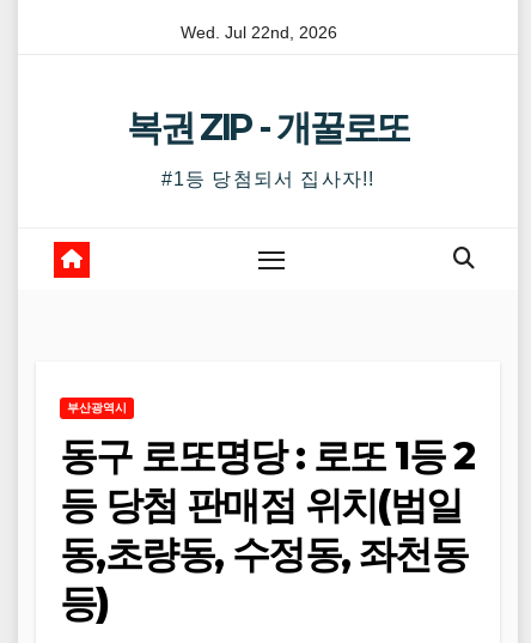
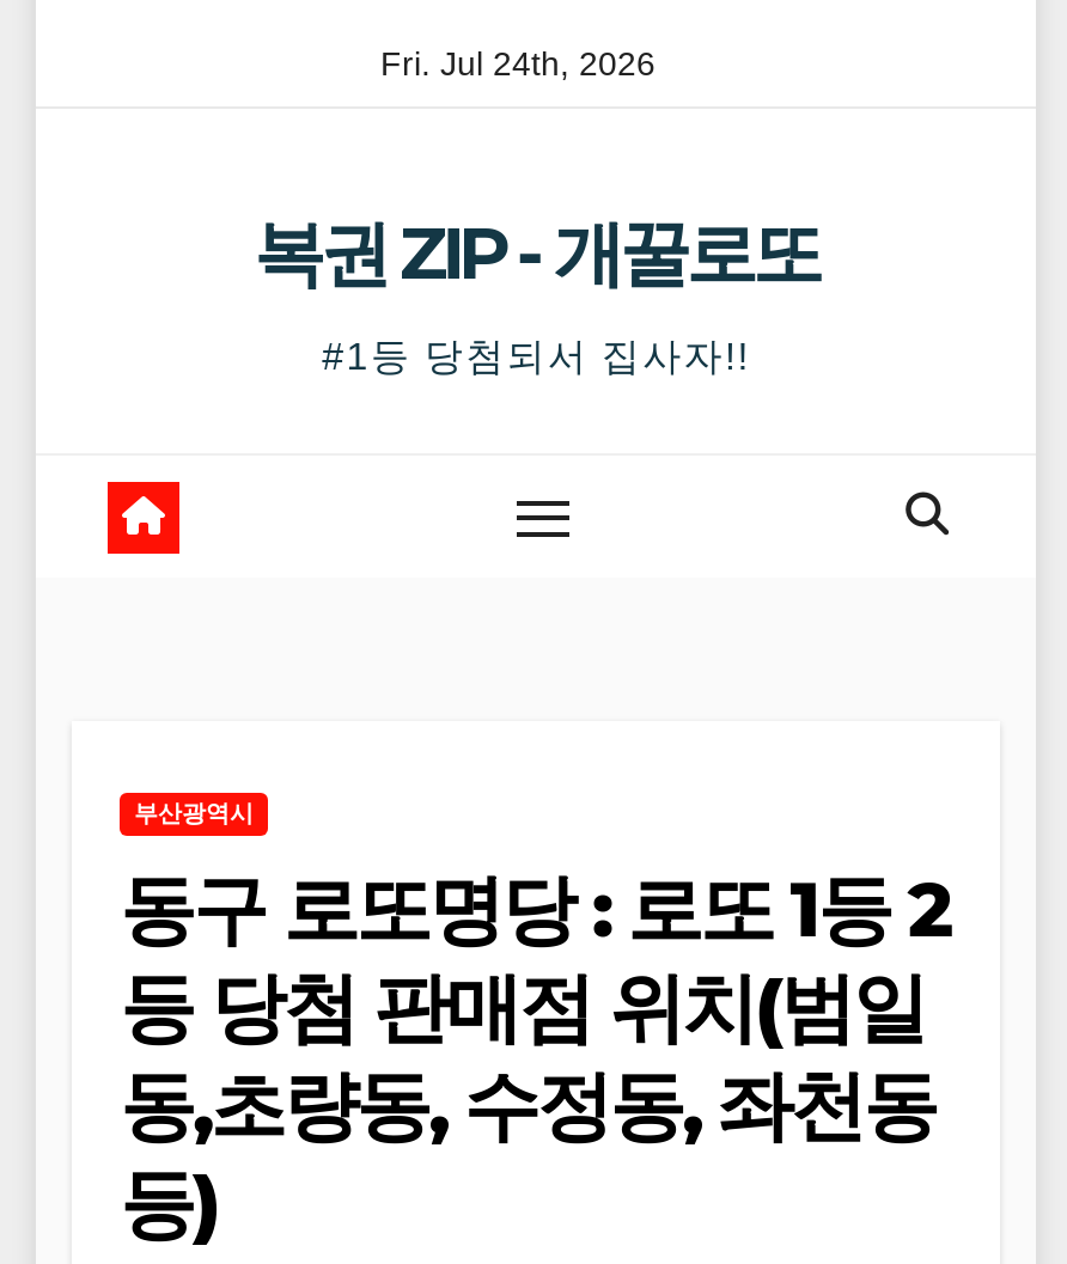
- Wed. Jul 22nd, 2026
+ Fri. Jul 24th, 2026
